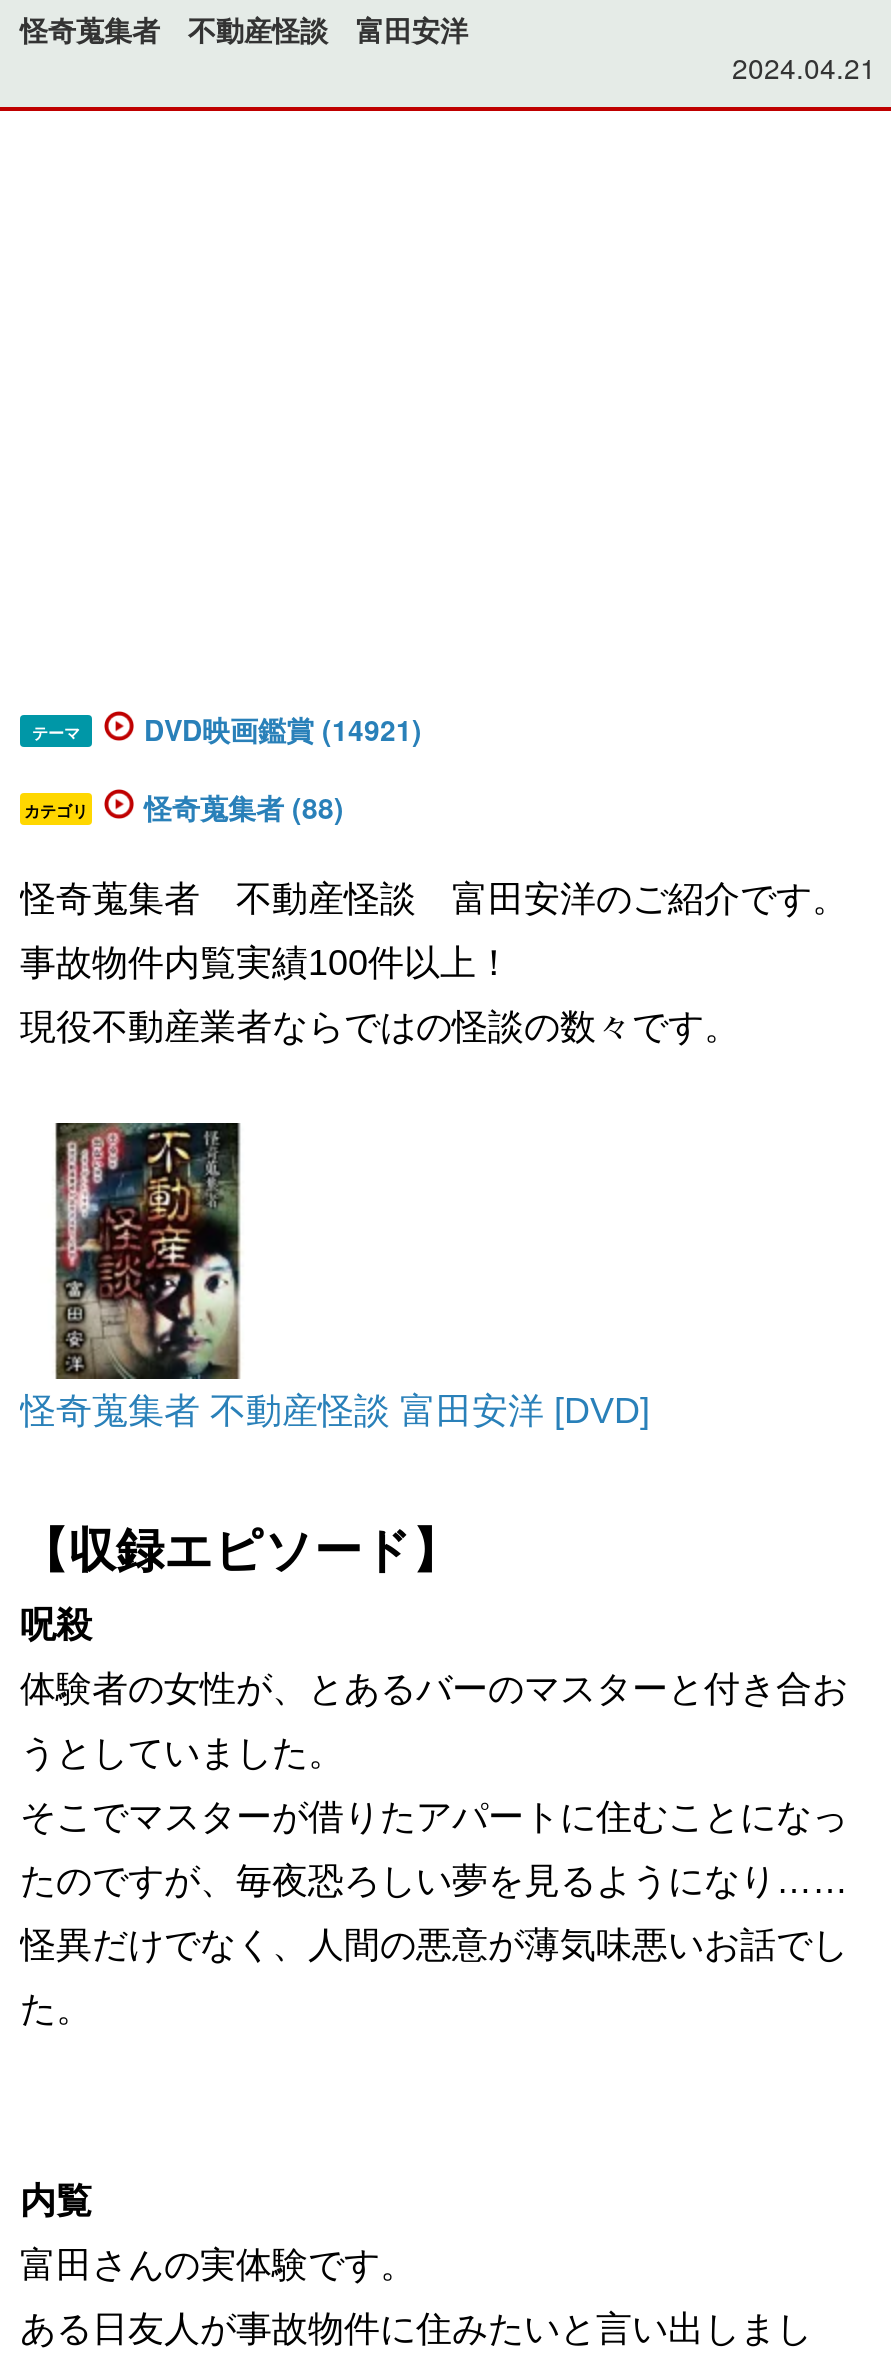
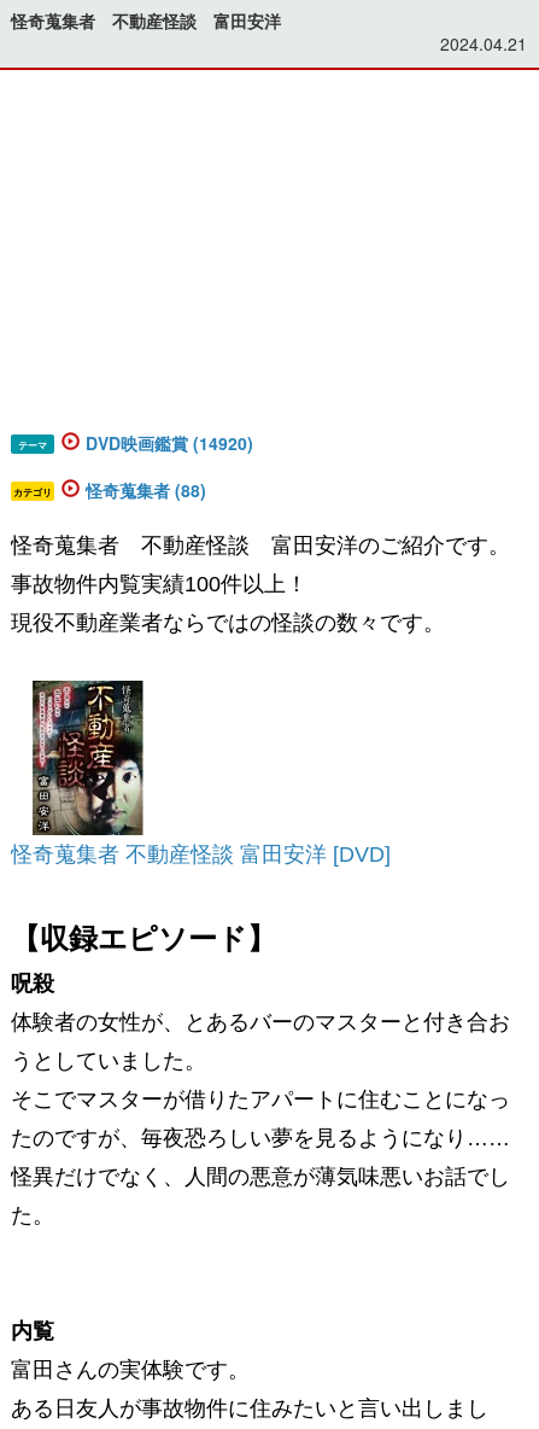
- DVD映画鑑賞 (14921)
+ DVD映画鑑賞 (14920)
